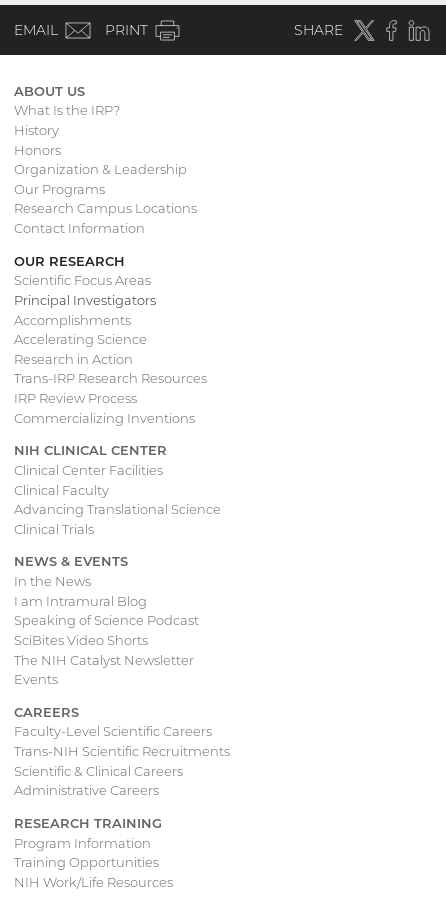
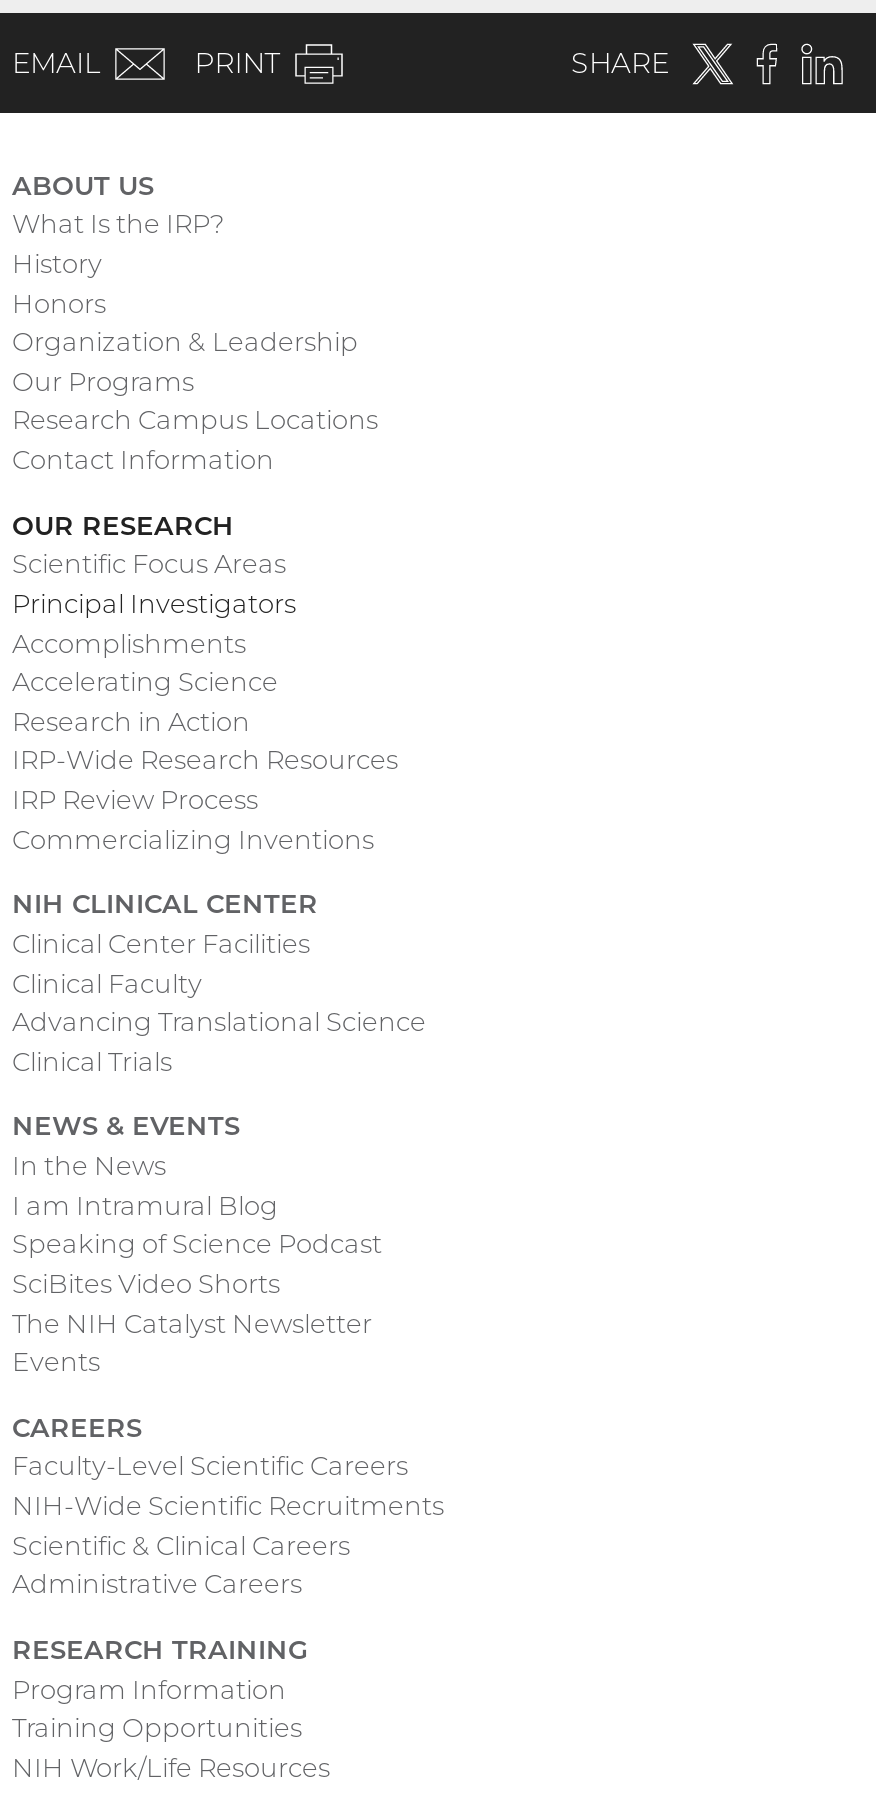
- Trans-IRP Research Resources
+ IRP-Wide Research Resources

- Trans-NIH Scientific Recruitments
+ NIH-Wide Scientific Recruitments
